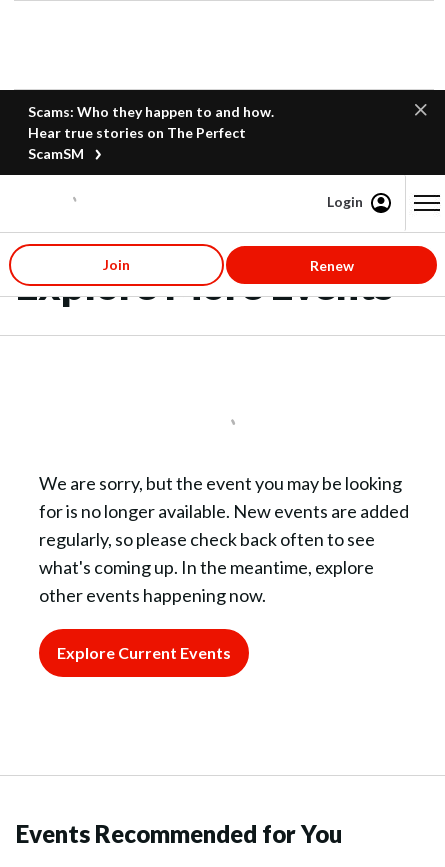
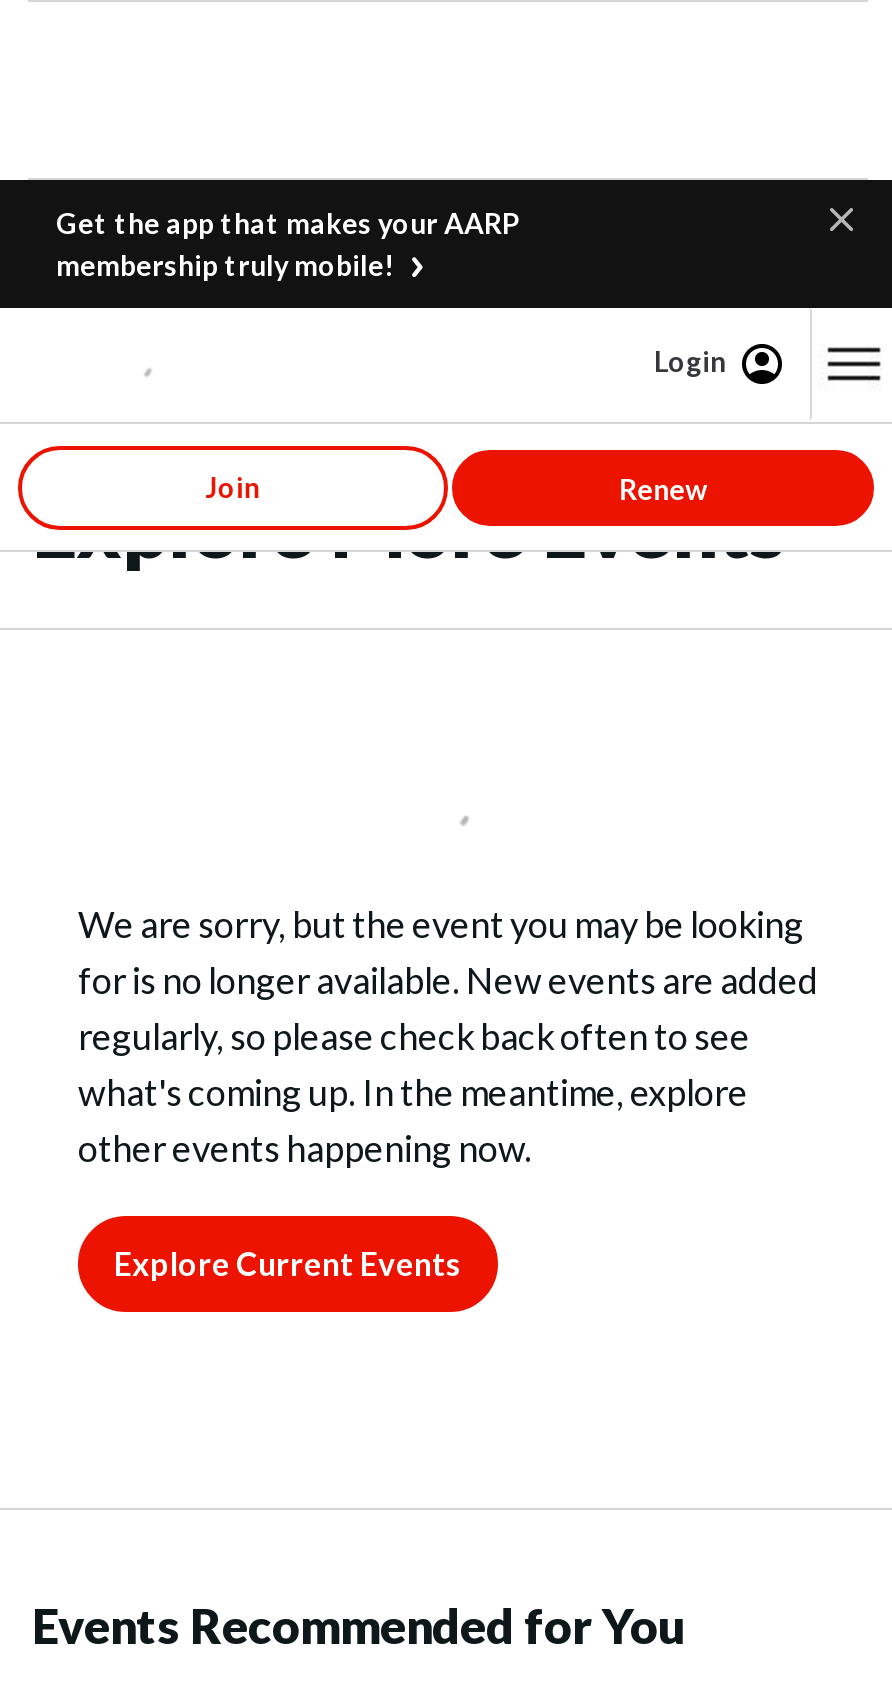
- Scams: Who they happen to and how.
- Hear true stories on The Perfect
- ScamSM
+ Get the app that makes your AARP
+ membership truly mobile!
